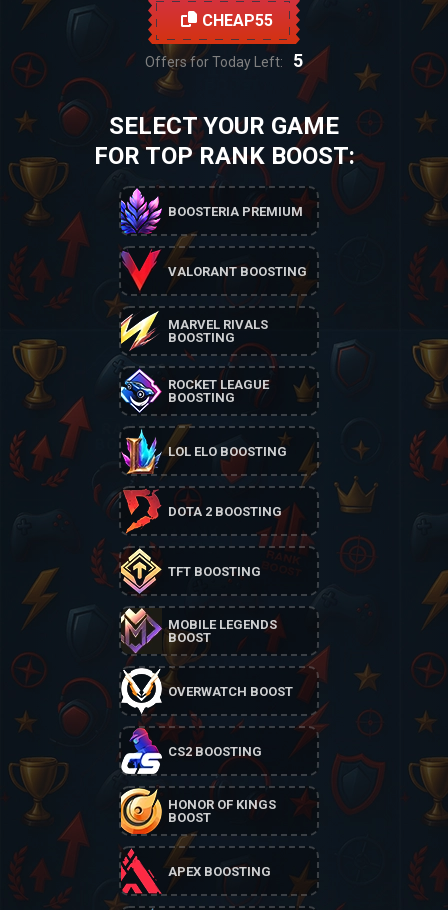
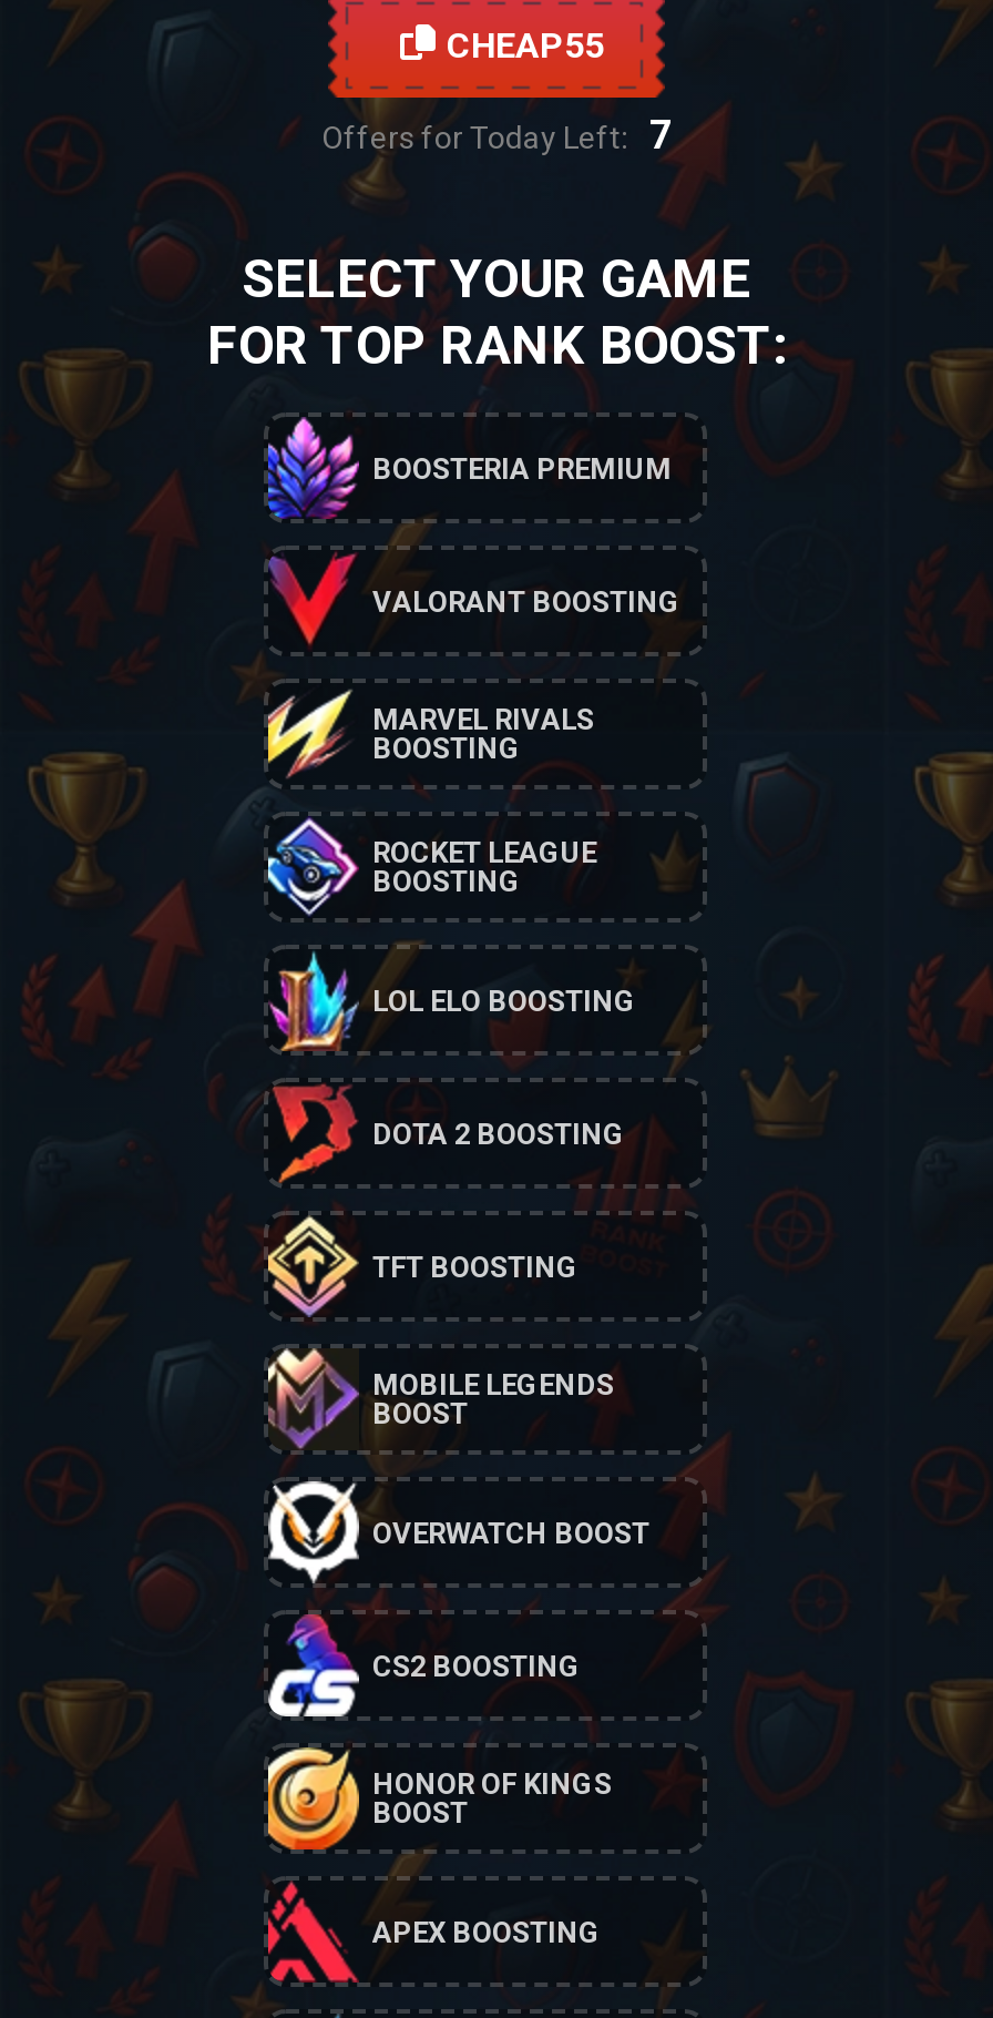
- Offers for Today Left: 5
+ Offers for Today Left: 7
